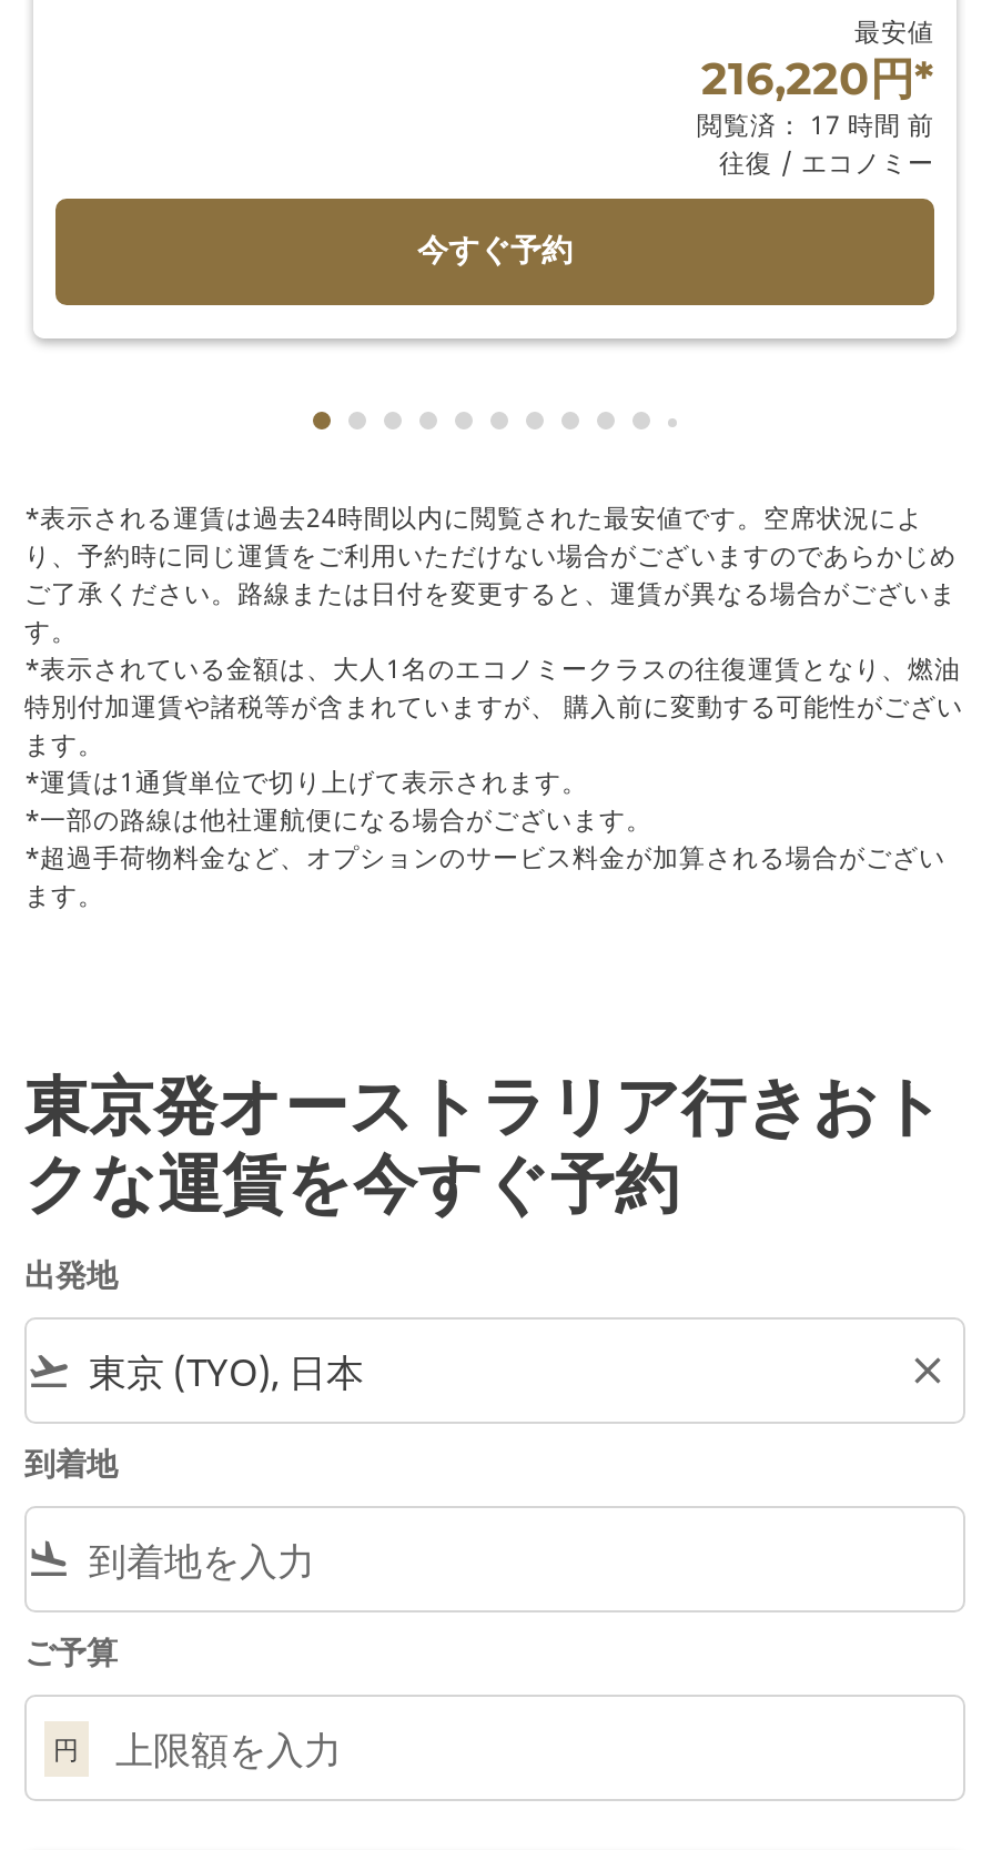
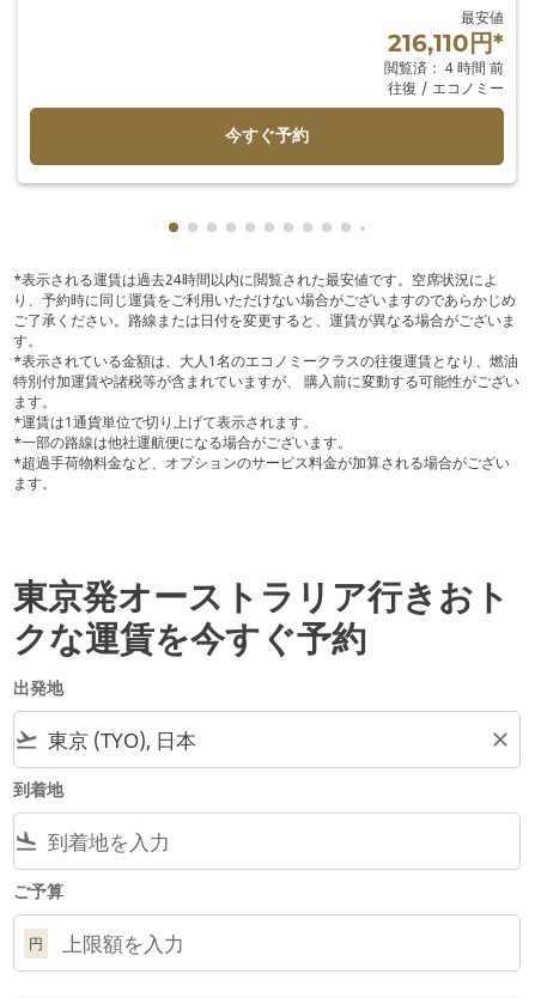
- 216,220円*
+ 216,110円*

- 閲覧済： 17 時間 前
+ 閲覧済： 4 時間 前
